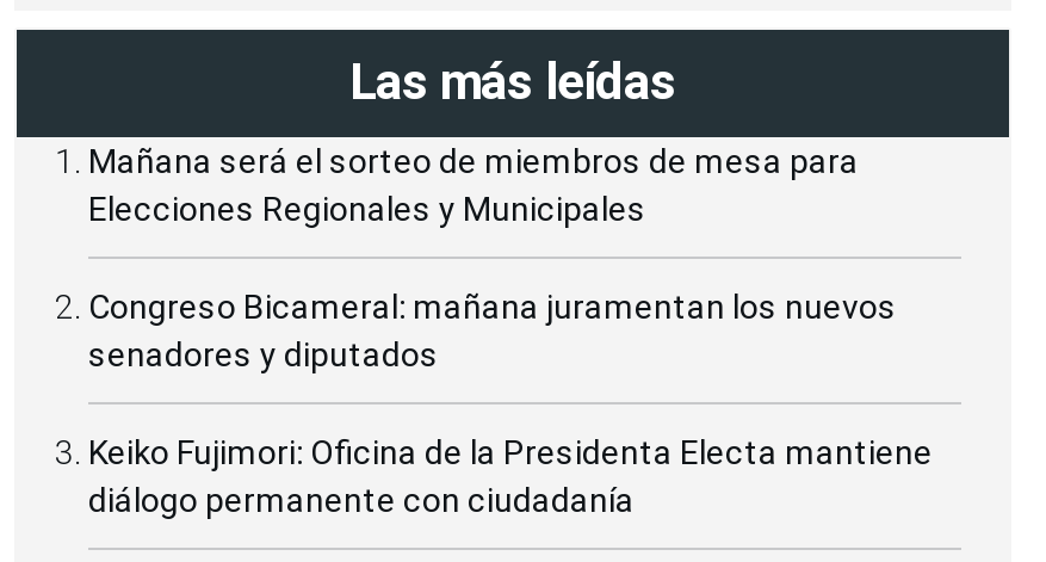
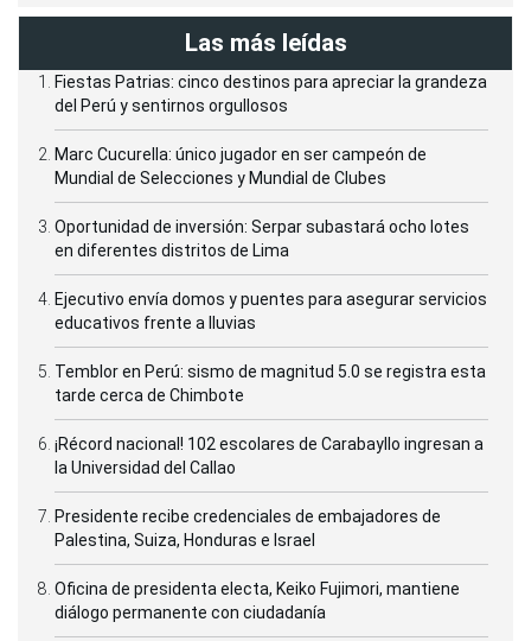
- Mañana será el sorteo de miembros de mesa para
- Elecciones Regionales y Municipales
- Congreso Bicameral: mañana juramentan los nuevos
- senadores y diputados
- Keiko Fujimori: Oficina de la Presidenta Electa mantiene
+ Fiestas Patrias: cinco destinos para apreciar la grandeza
+ del Perú y sentirnos orgullosos
+ Marc Cucurella: único jugador en ser campeón de
+ Mundial de Selecciones y Mundial de Clubes
+ Oportunidad de inversión: Serpar subastará ocho lotes
+ en diferentes distritos de Lima
+ Ejecutivo envía domos y puentes para asegurar servicios
+ educativos frente a lluvias
+ Temblor en Perú: sismo de magnitud 5.0 se registra esta
+ tarde cerca de Chimbote
+ ¡Récord nacional! 102 escolares de Carabayllo ingresan a
+ la Universidad del Callao
+ Presidente recibe credenciales de embajadores de
+ Palestina, Suiza, Honduras e Israel
+ Oficina de presidenta electa, Keiko Fujimori, mantiene
